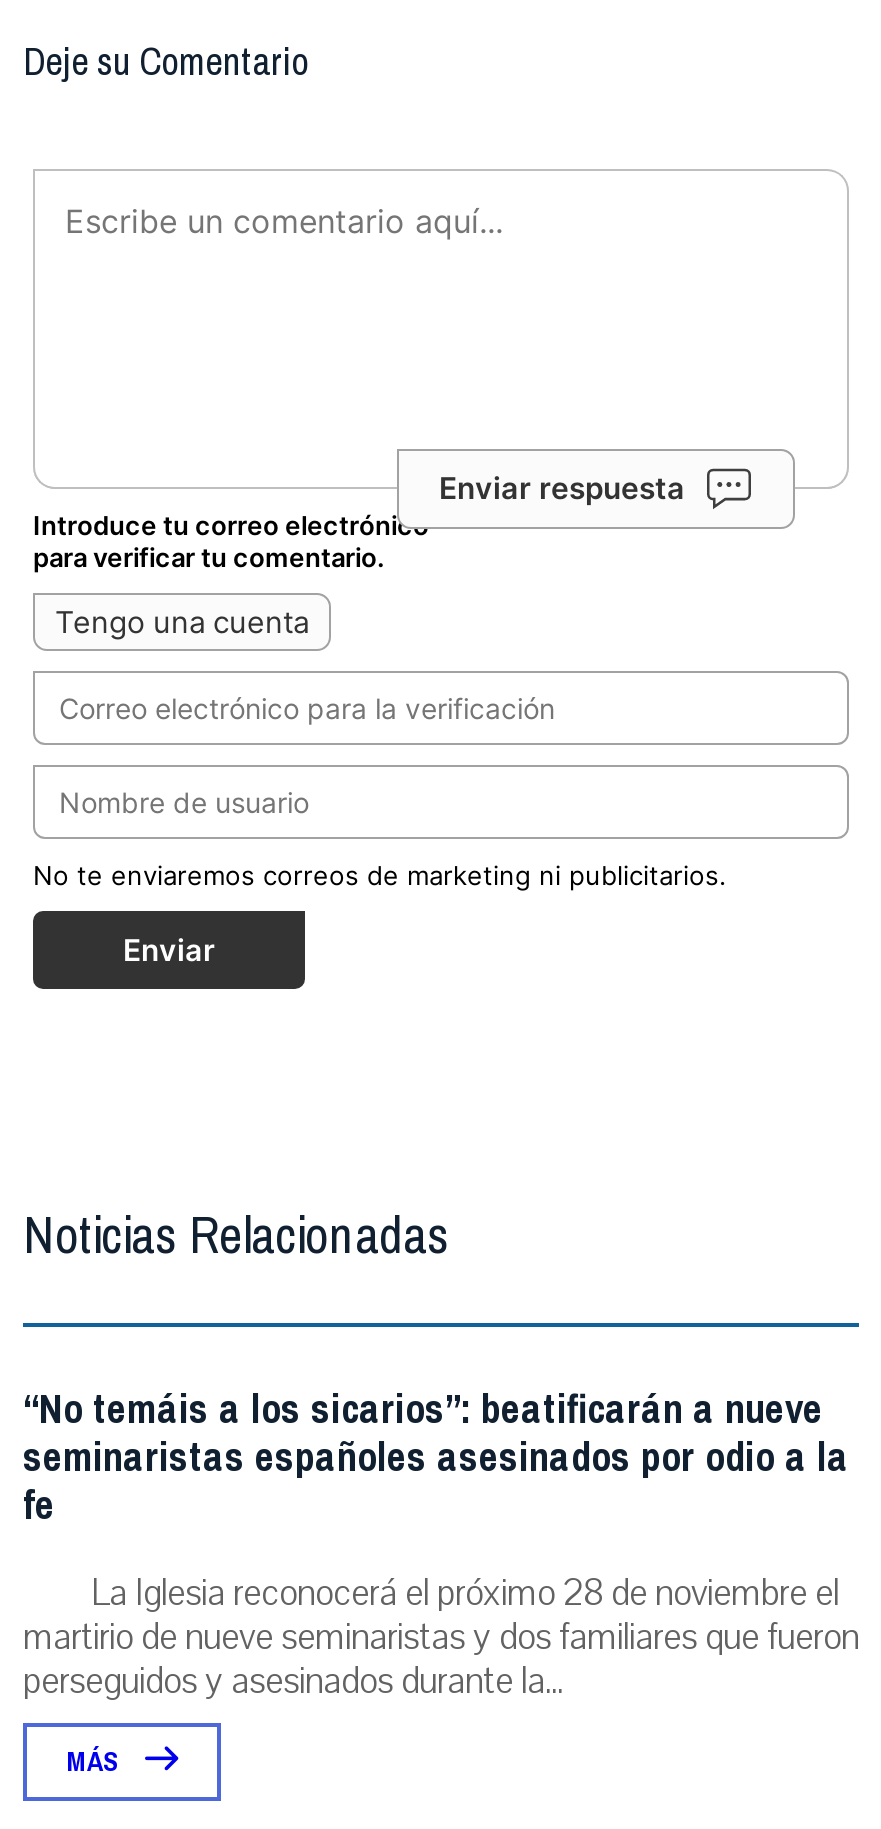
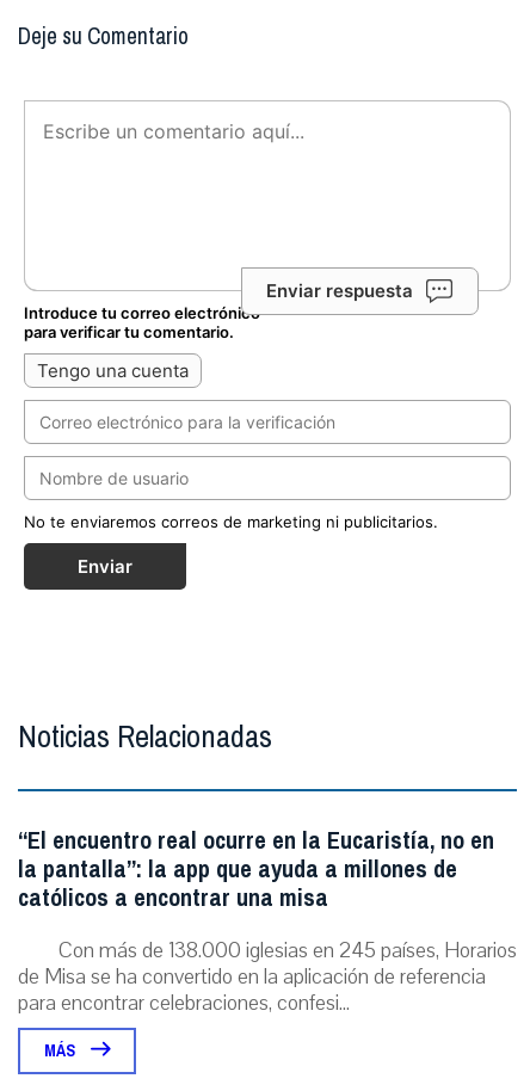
- “No temáis a los sicarios”: beatificarán a nueve
- seminaristas españoles asesinados por odio a la
- fe
- La Iglesia reconocerá el próximo 28 de noviembre el
- martirio de nueve seminaristas y dos familiares que fueron
- perseguidos y asesinados durante la...
+ “El encuentro real ocurre en la Eucaristía, no en
+ la pantalla”: la app que ayuda a millones de
+ católicos a encontrar una misa
+ Con más de 138.000 iglesias en 245 países, Horarios
+ de Misa se ha convertido en la aplicación de referencia
+ para encontrar celebraciones, confesi...
